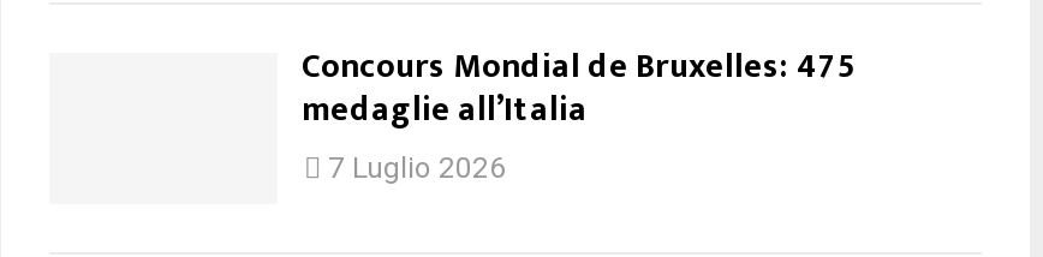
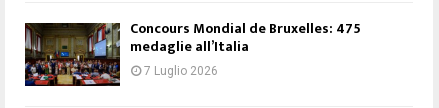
+ [image]
